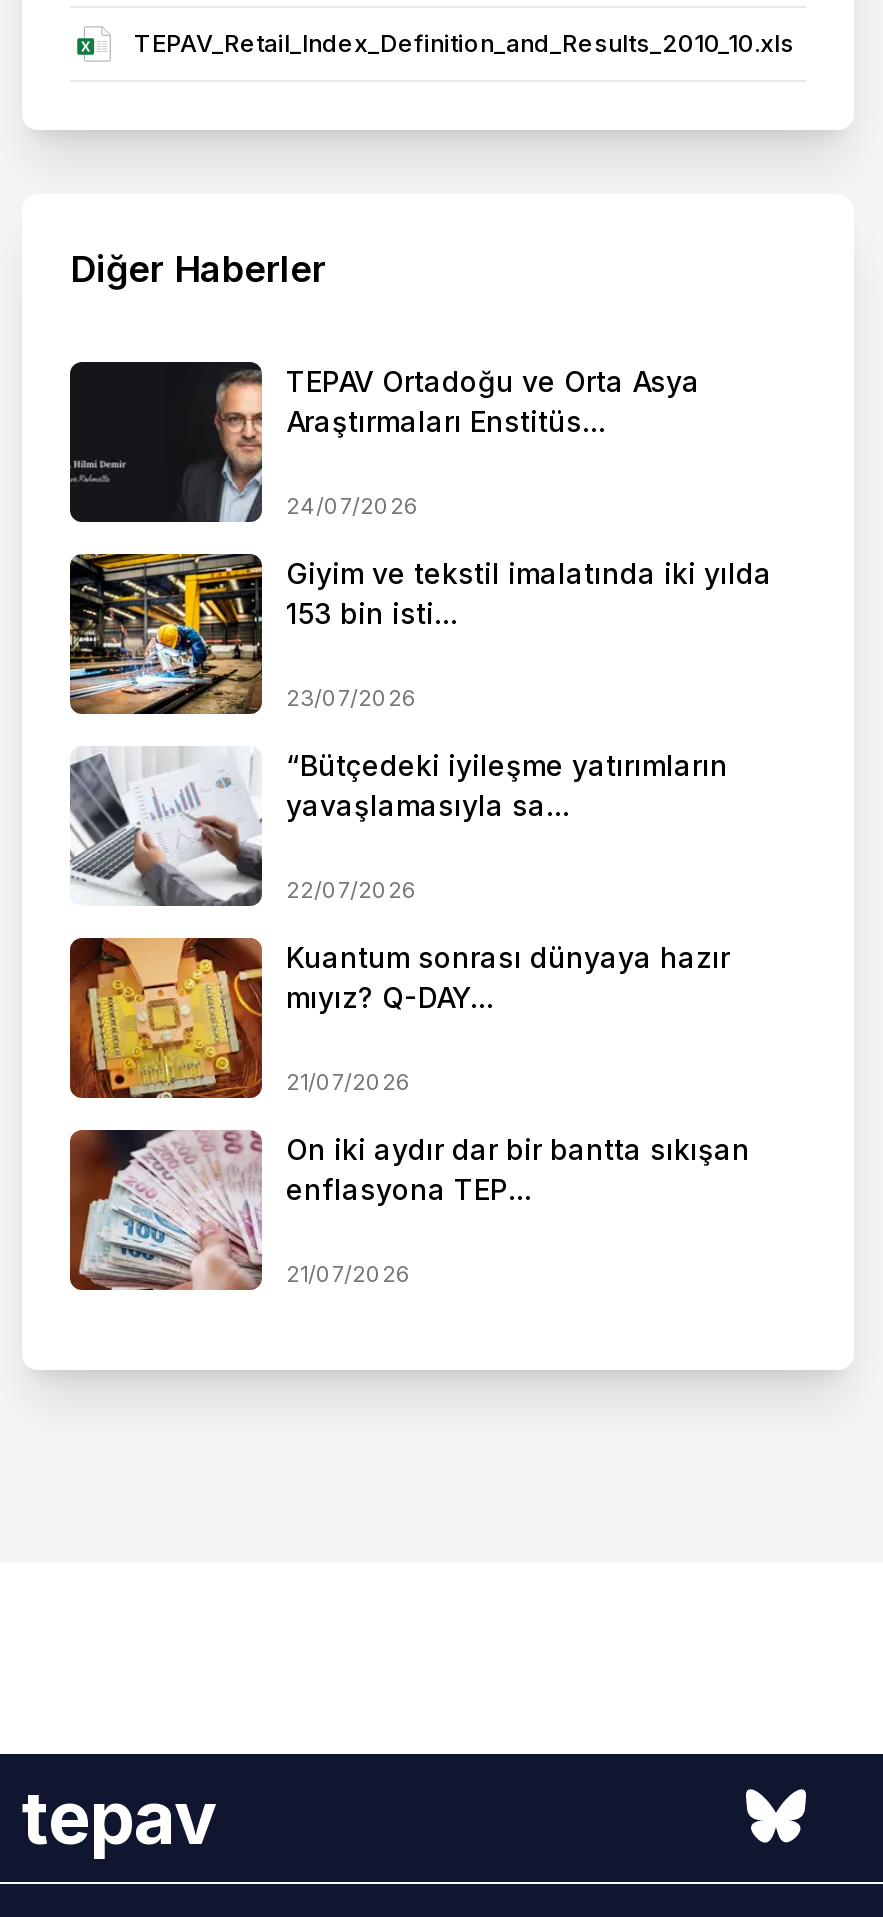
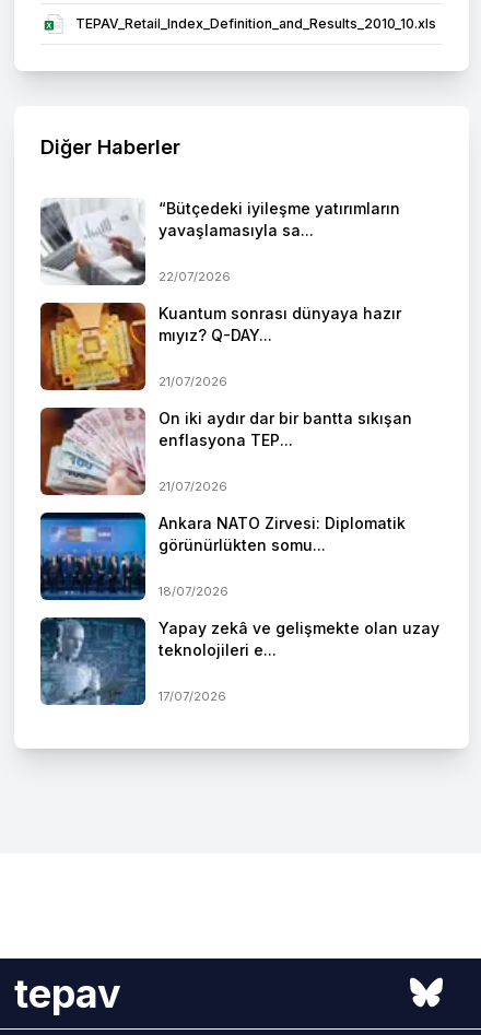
- [image]
- TEPAV Ortadoğu ve Orta Asya
- Araştırmaları Enstitüs...
- 24/07/2026
- Giyim ve tekstil imalatında iki yılda
- 153 bin isti...
- 23/07/2026

- [image]

moved up: [image] | “Bütçedeki iyileşme yatırımların | yavaşlamasıyla sa... | ... | enflasyona TEP... | 21/07/2026

+ [image]
+ Ankara NATO Zirvesi: Diplomatik
+ görünürlükten somu...
+ 18/07/2026
+ Yapay zekâ ve gelişmekte olan uzay
+ teknolojileri e...
+ 17/07/2026

+ [image]
